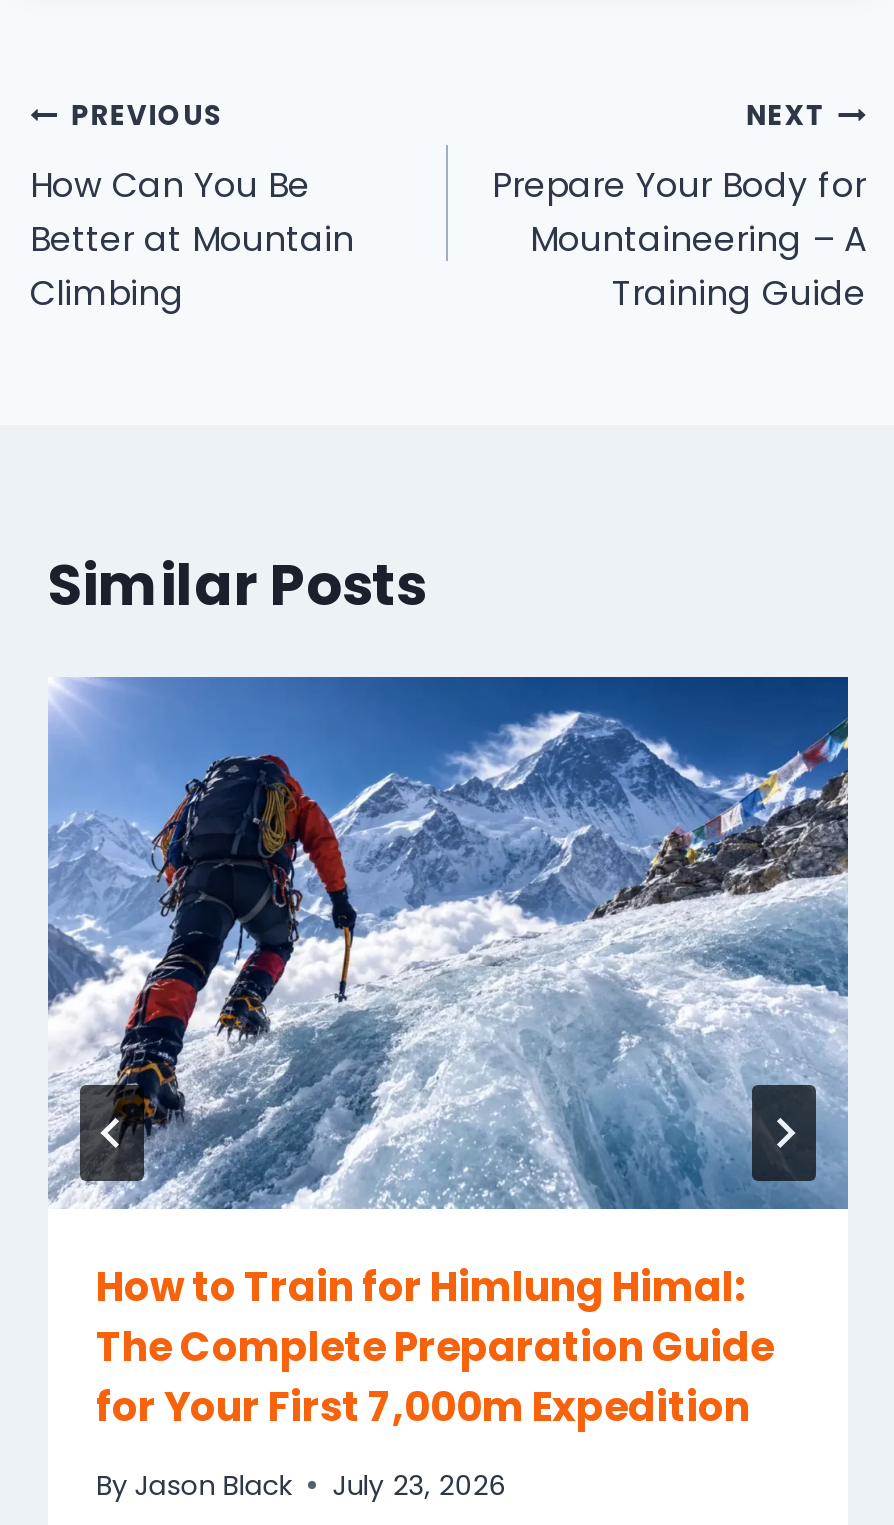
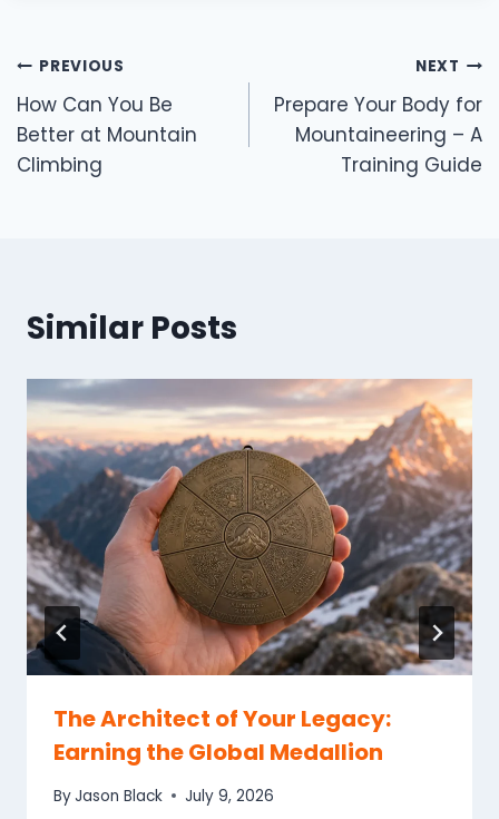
- [image]
- How to Train for Himlung Himal:
- The Complete Preparation Guide
- for Your First 7,000m Expedition
+ [image]
+ The Architect of Your Legacy:
+ Earning the Global Medallion

- By Jason Black July 23, 2026
+ By Jason Black July 9, 2026
